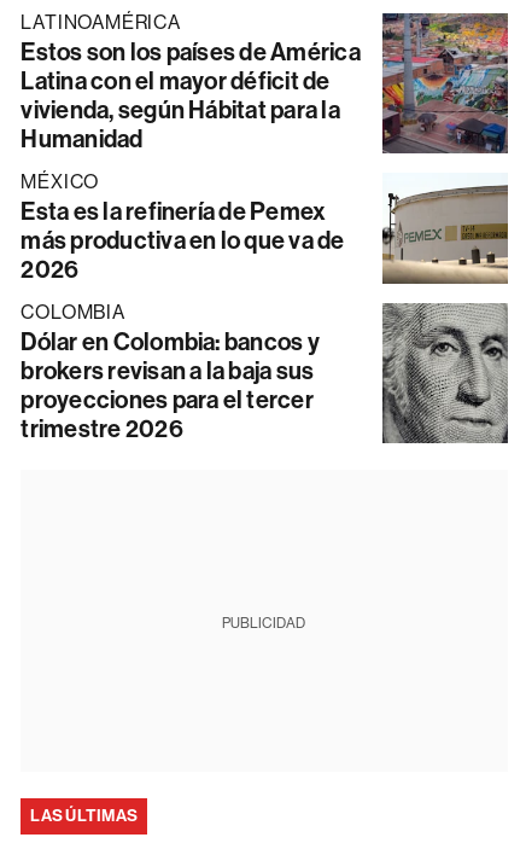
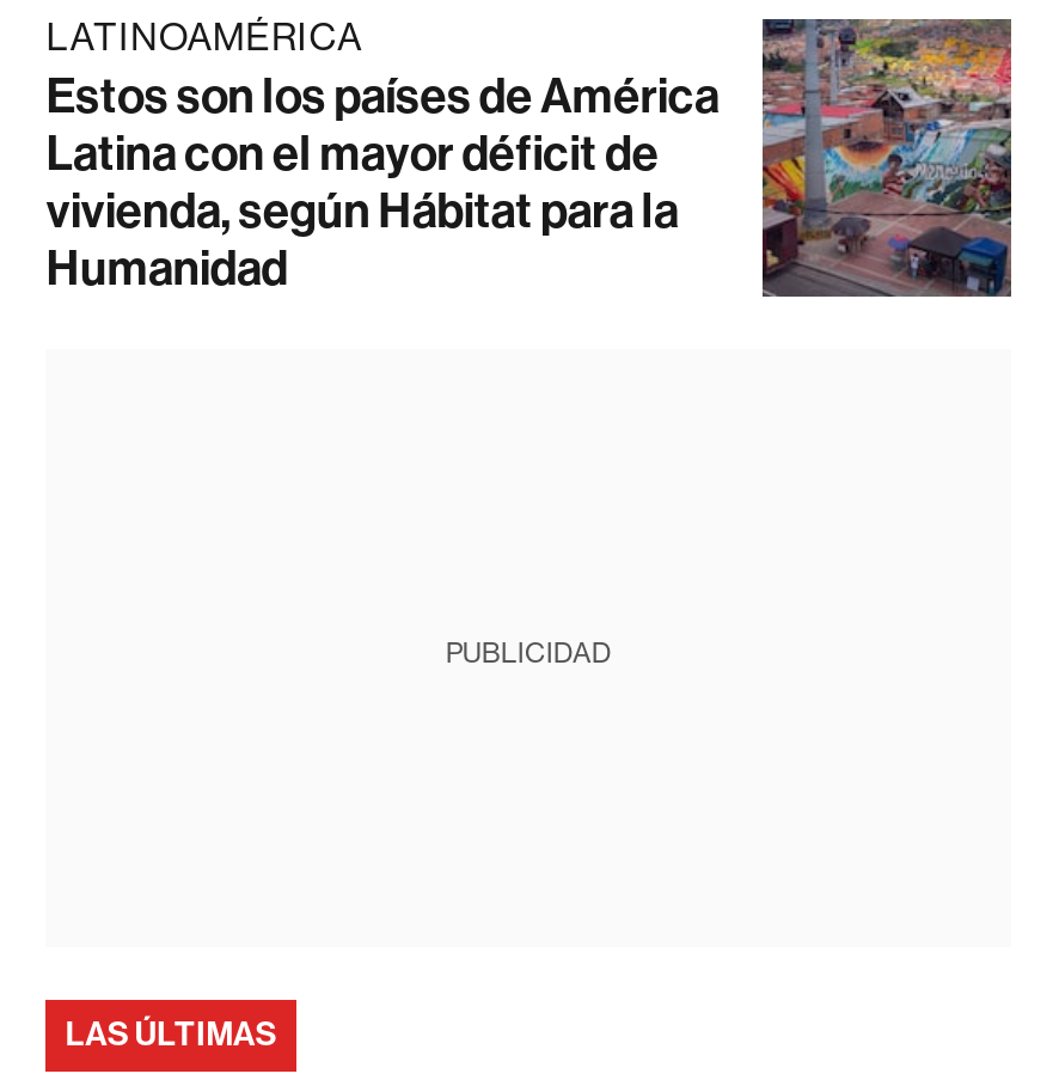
- [image]
- MÉXICO
- Esta es la refinería de Pemex
- más productiva en lo que va de
- 2026
- COLOMBIA
- Dólar en Colombia: bancos y
- brokers revisan a la baja sus
- proyecciones para el tercer
- trimestre 2026

- [image]
